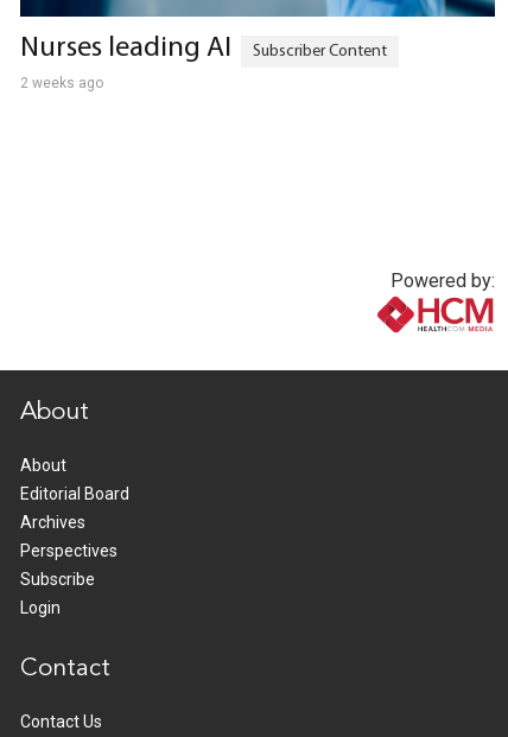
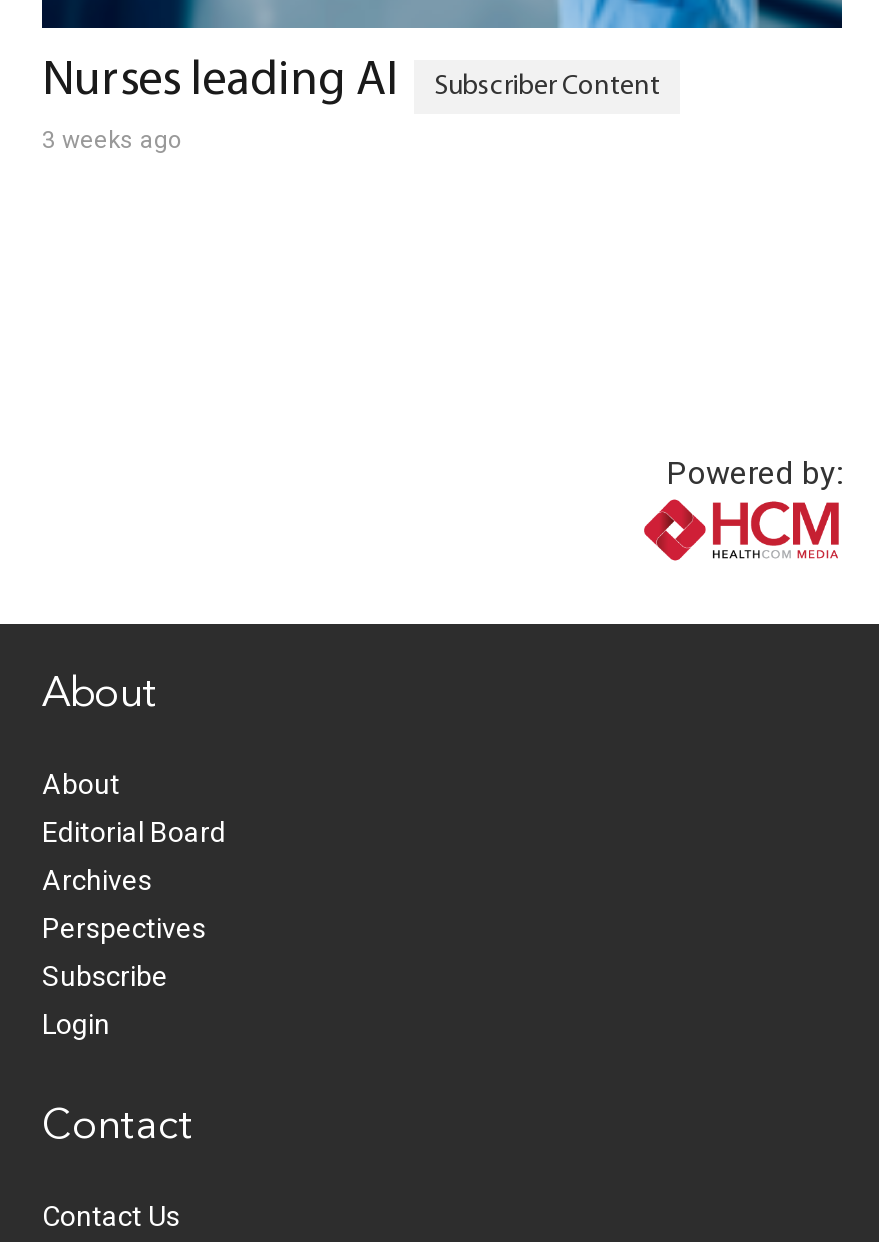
- 2 weeks ago
+ 3 weeks ago
